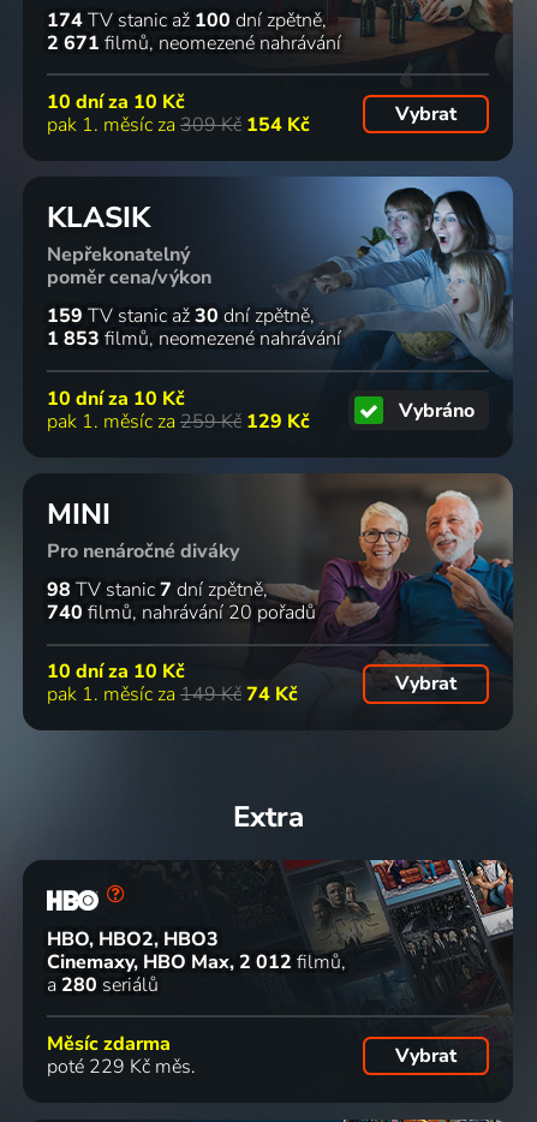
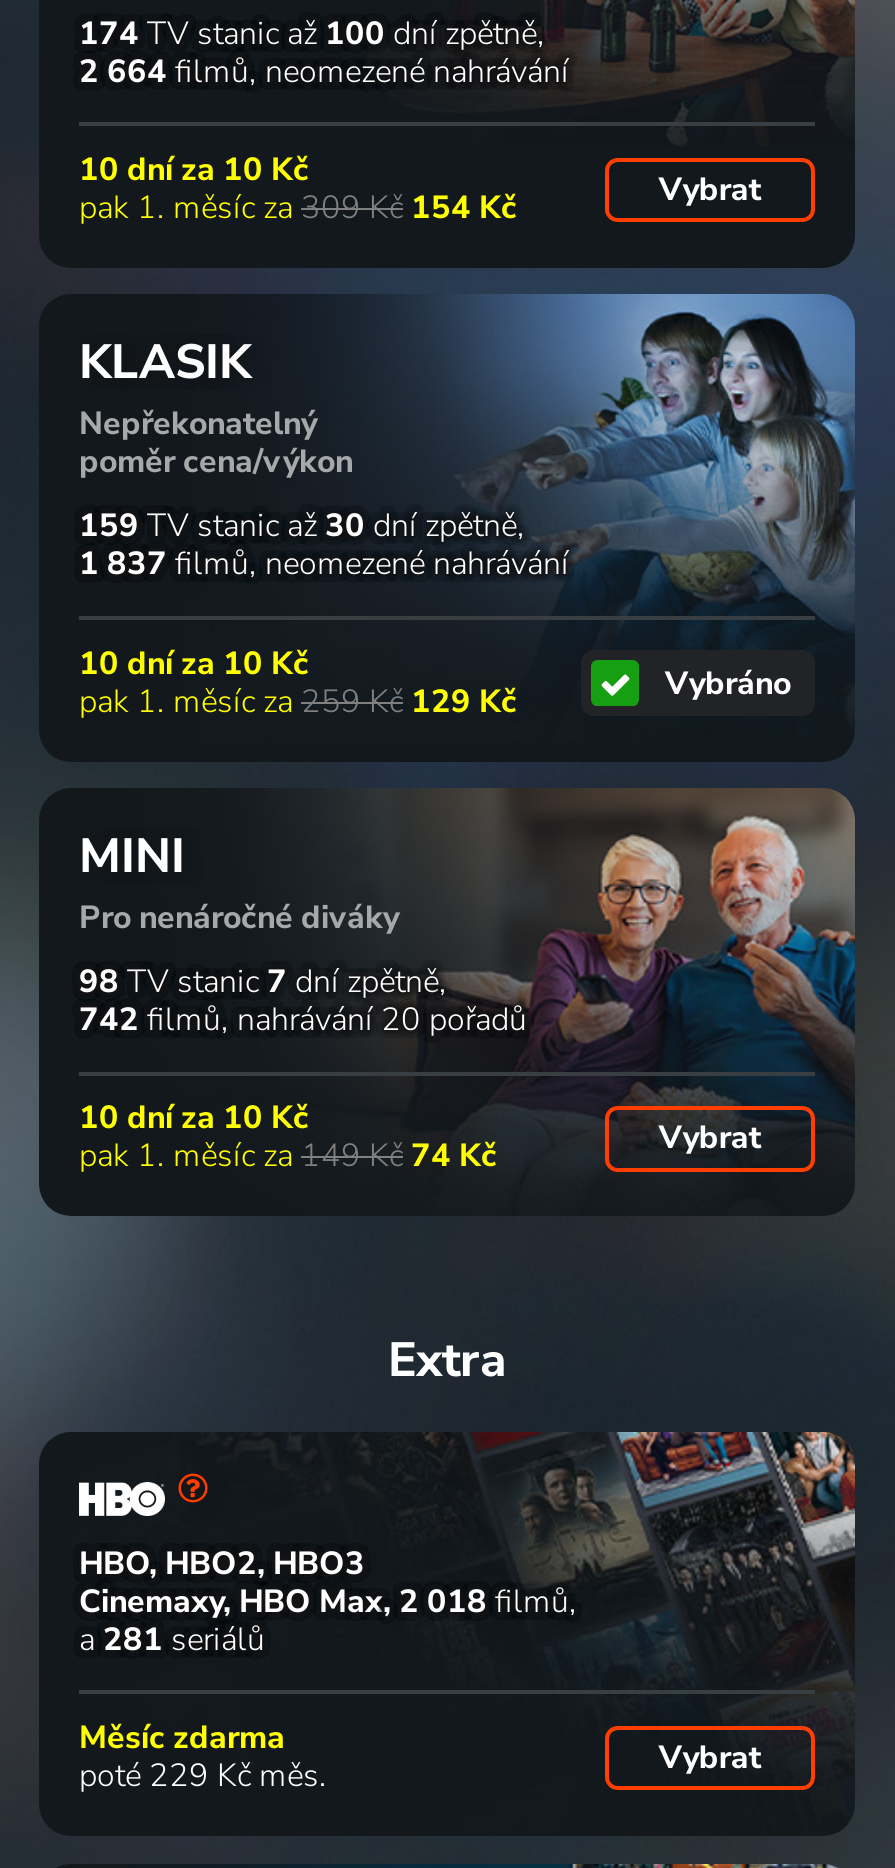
- 2 671 filmů neomezené nahrávání
+ 2 664 filmů neomezené nahrávání

- 1 853 filmů neomezené nahrávání
+ 1 837 filmů neomezené nahrávání

- 740 filmů nahrávání 20 pořadů
+ 742 filmů nahrávání 20 pořadů

- Cinemaxy, HBO Max 2 012 filmů
+ Cinemaxy, HBO Max 2 018 filmů

- a 280 seriálů
+ a 281 seriálů
